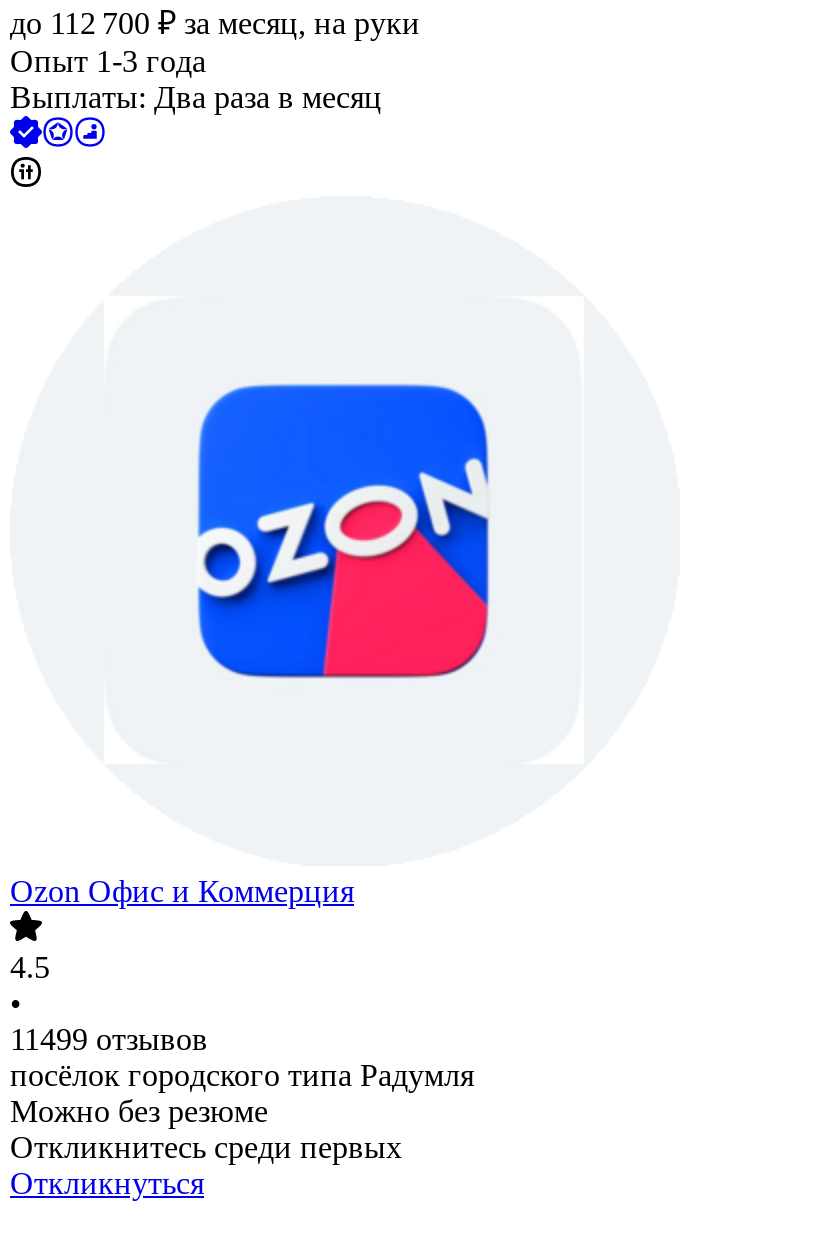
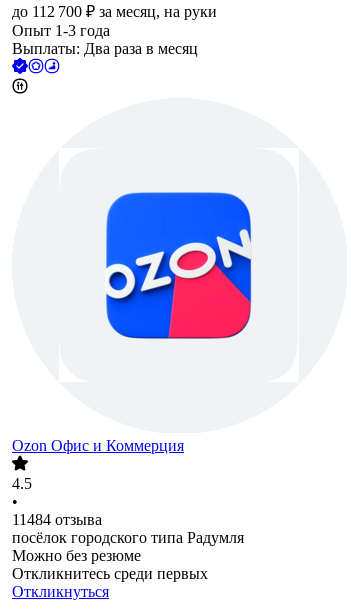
- 11499 отзывов
+ 11484 отзыва
